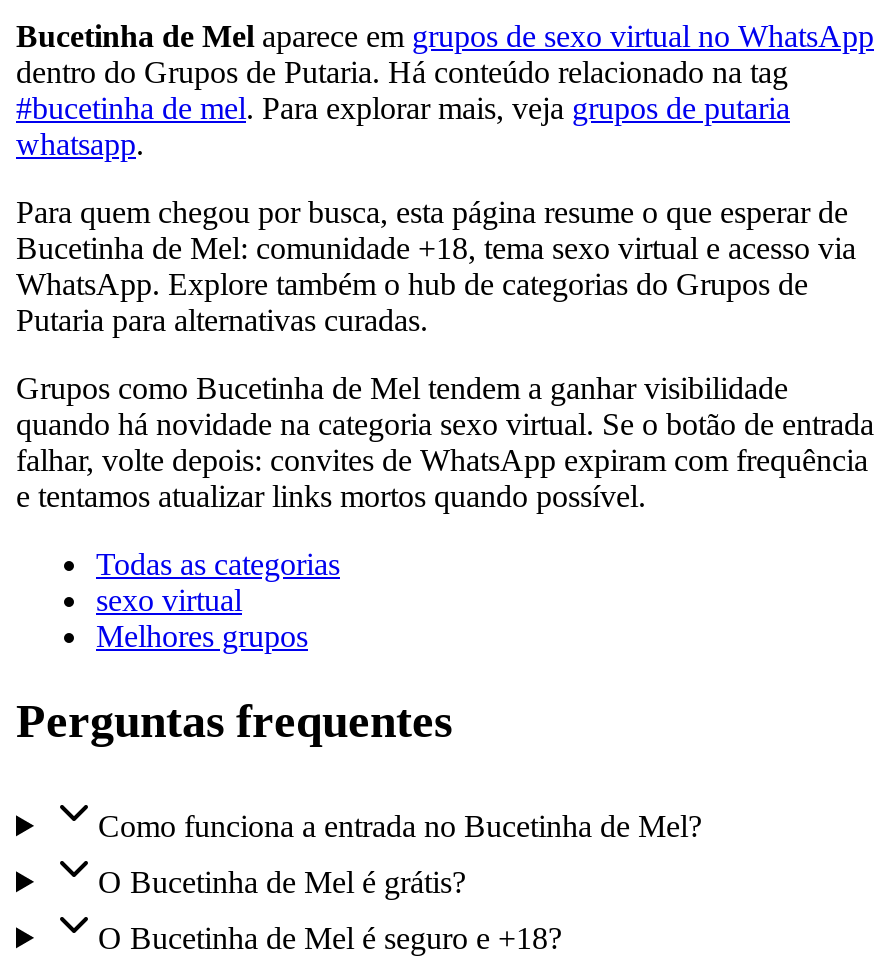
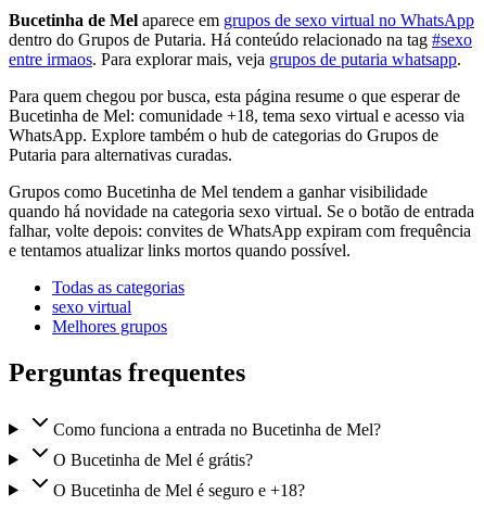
- dentro do Grupos de Putaria. Há conteúdo relacionado na tag
- #bucetinha de mel. Para explorar mais, veja grupos de putaria
- whatsapp.
+ dentro do Grupos de Putaria. Há conteúdo relacionado na tag #sexo
+ entre irmaos. Para explorar mais, veja grupos de putaria whatsapp.
